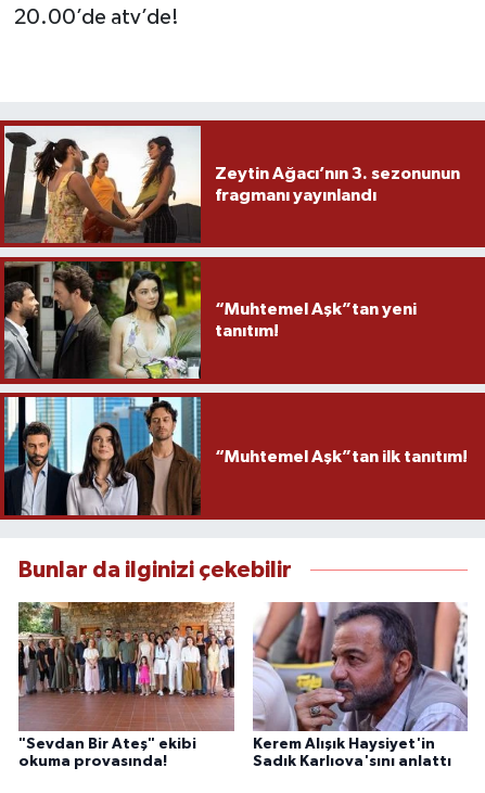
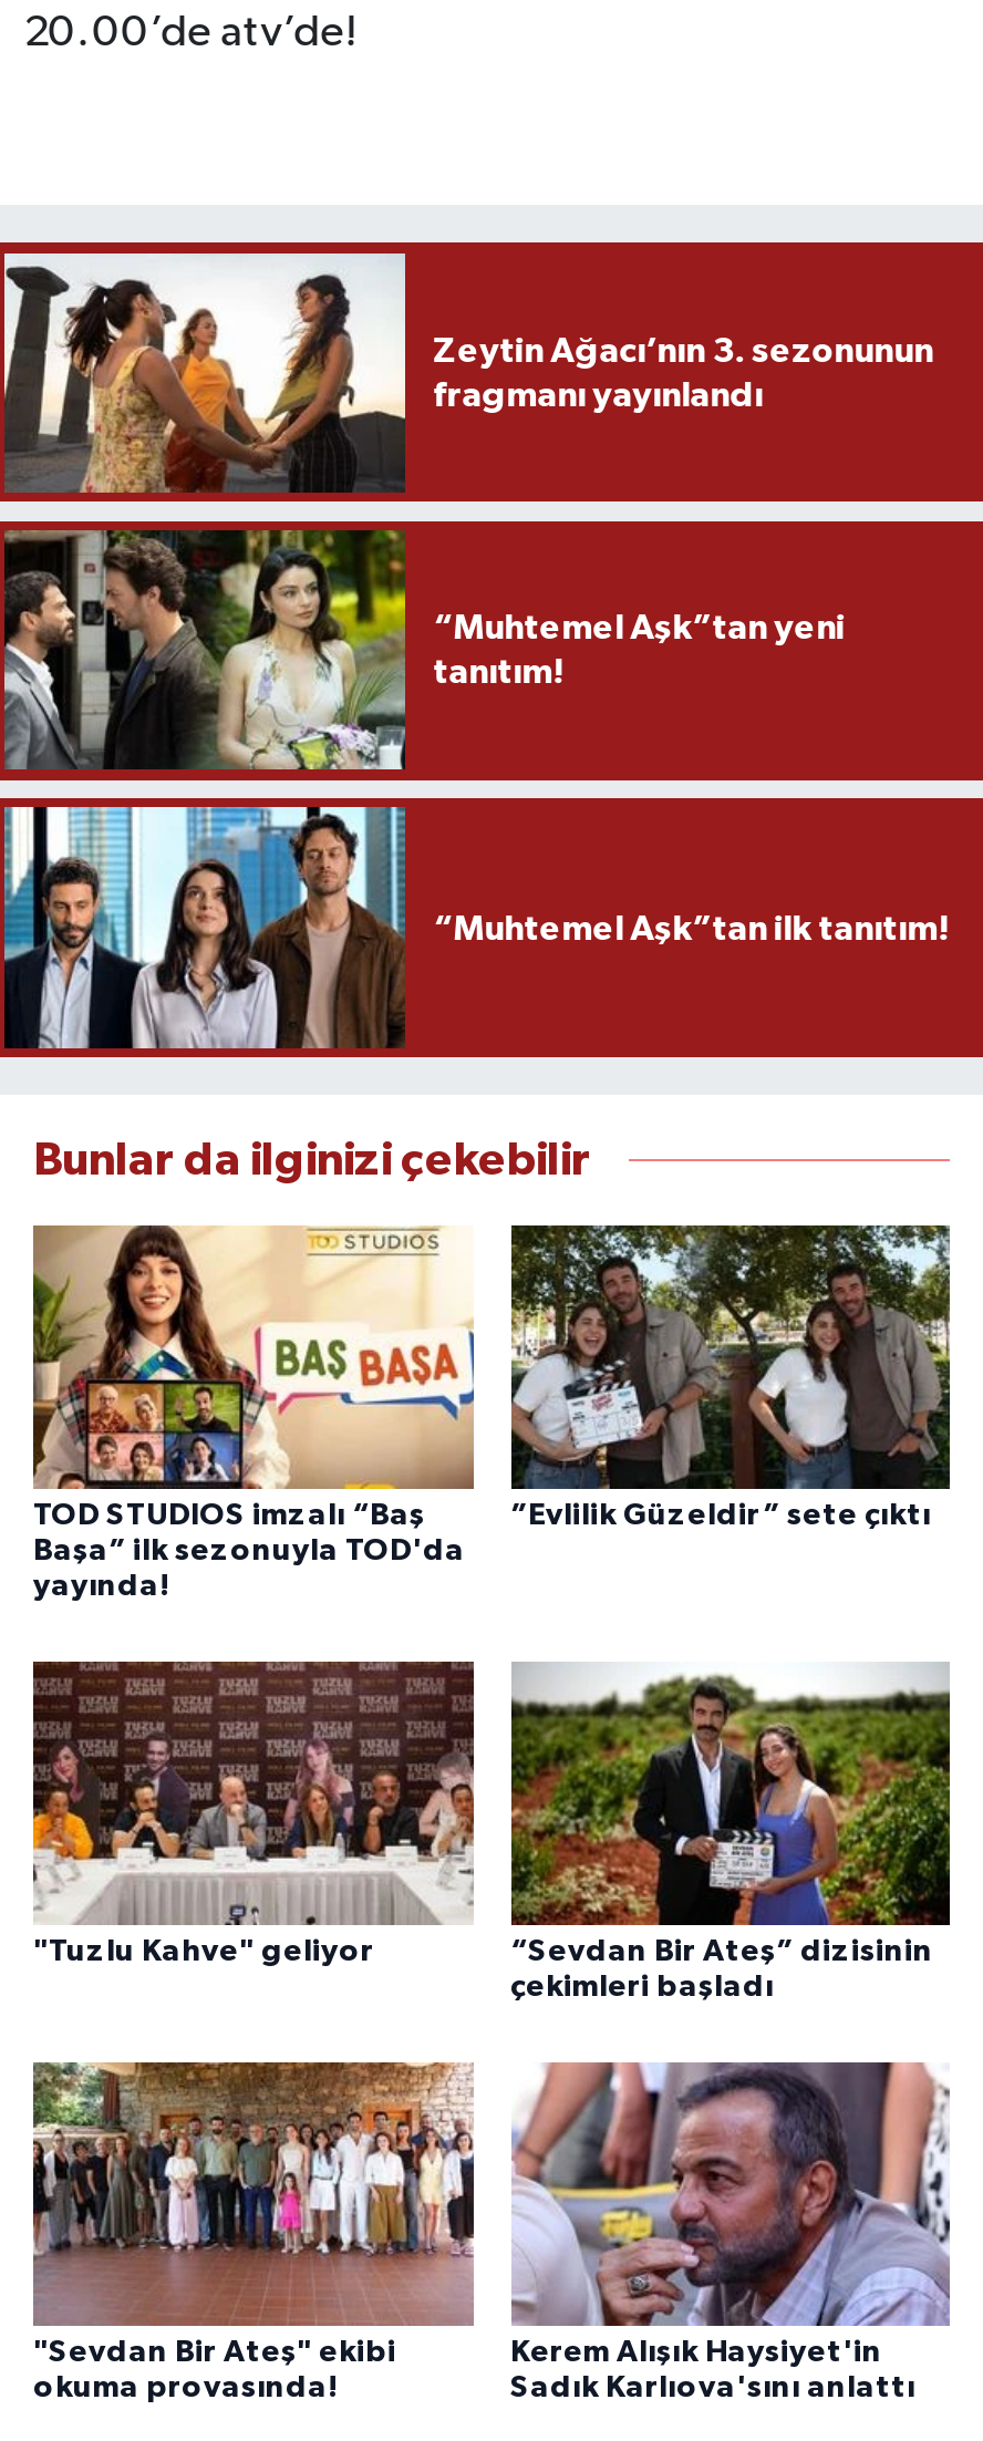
+ [image]
+ TOD STUDIOS imzalı “Baş
+ Başa” ilk sezonuyla TOD'da
+ yayında!

+ [image]
+ "Tuzlu Kahve" geliyor
+ “Sevdan Bir Ateş” dizisinin
+ çekimleri başladı

+ [image]
+ ”Evlilik Güzeldir” sete çıktı

+ [image]
